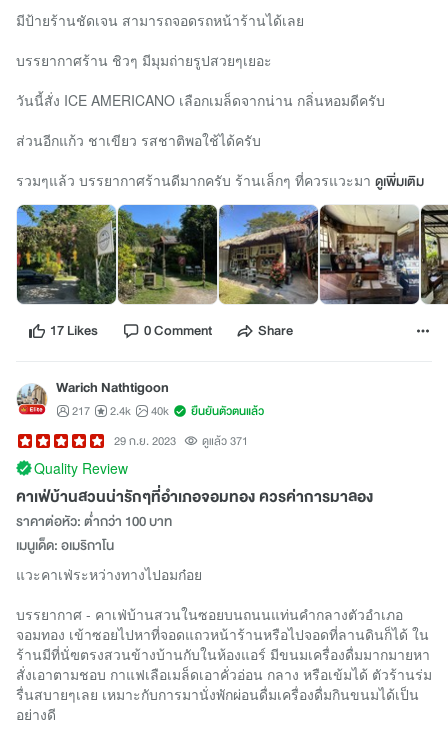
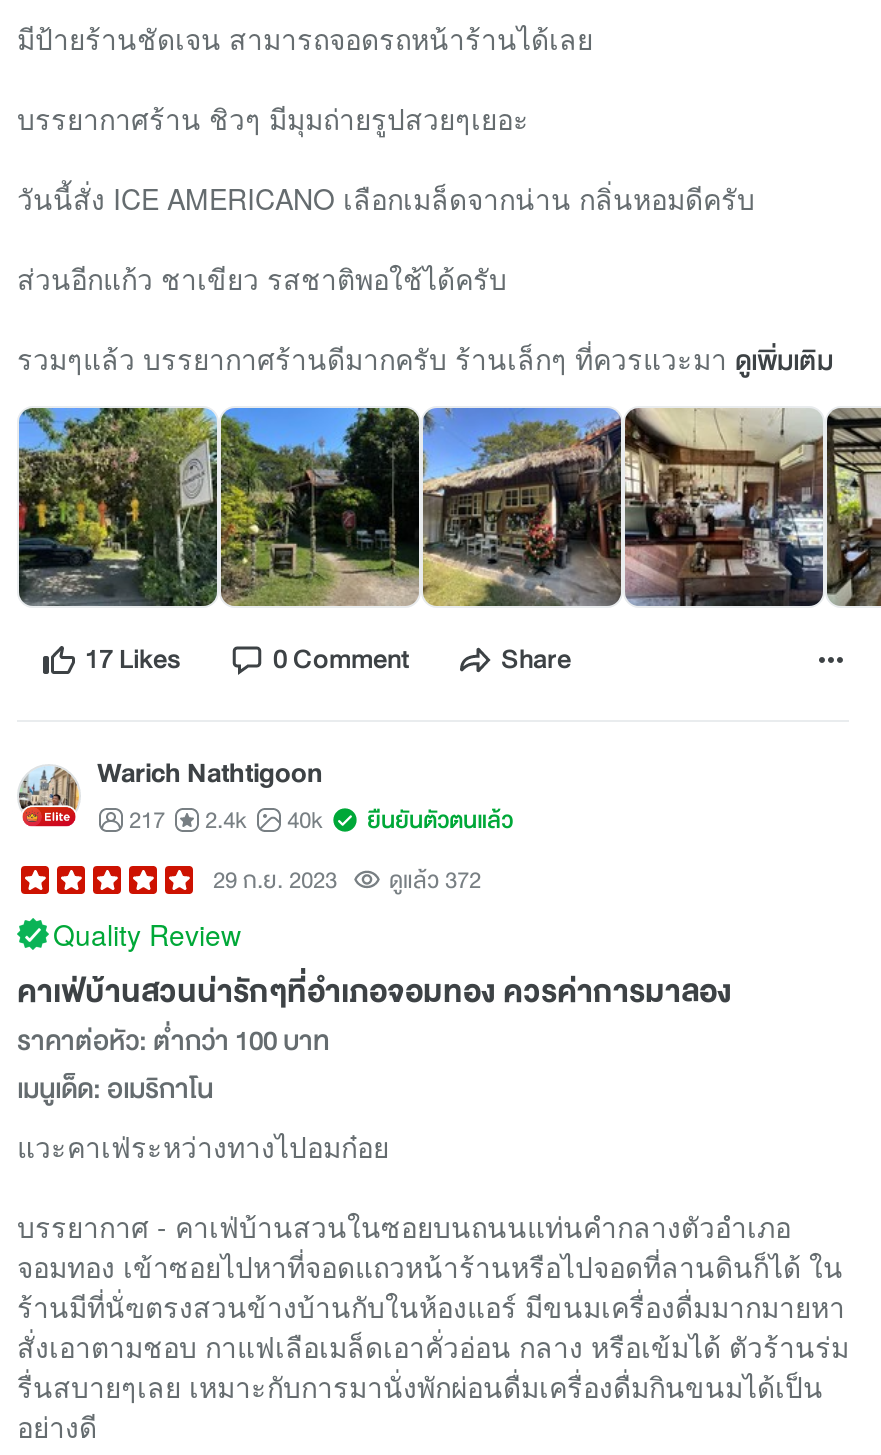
- 29 ก.ย. 2023 ดูแล้ว 371
+ 29 ก.ย. 2023 ดูแล้ว 372
